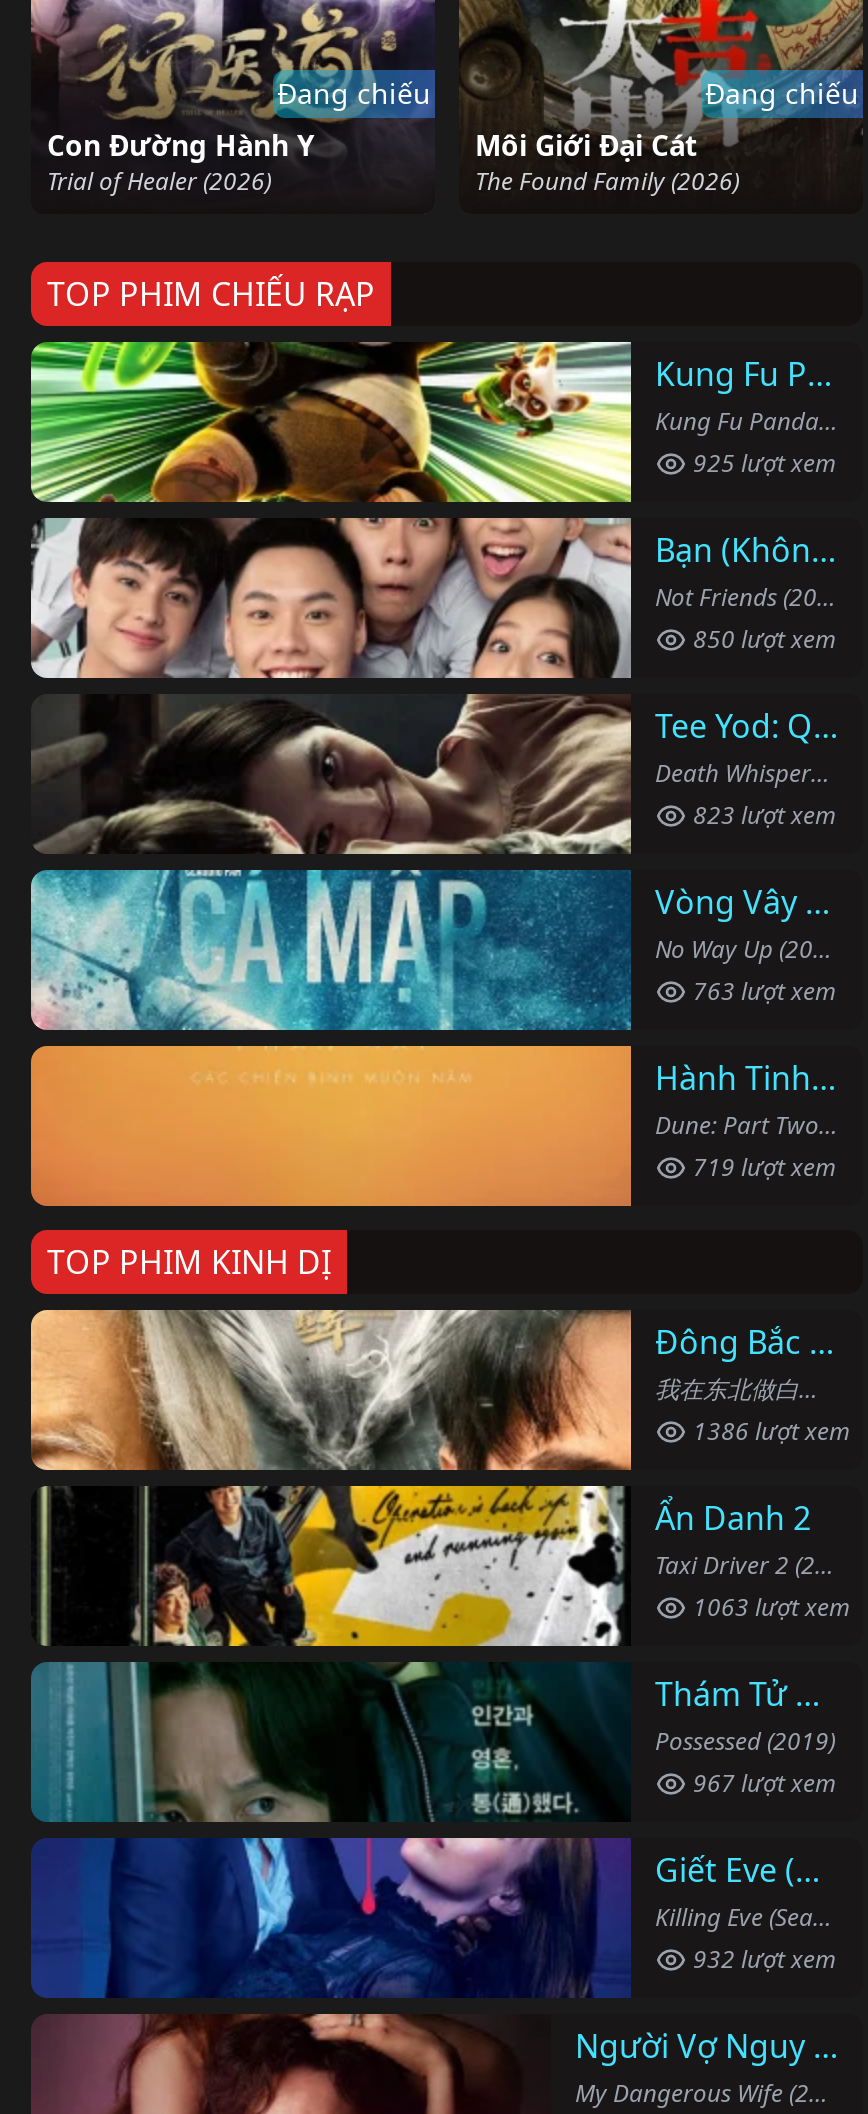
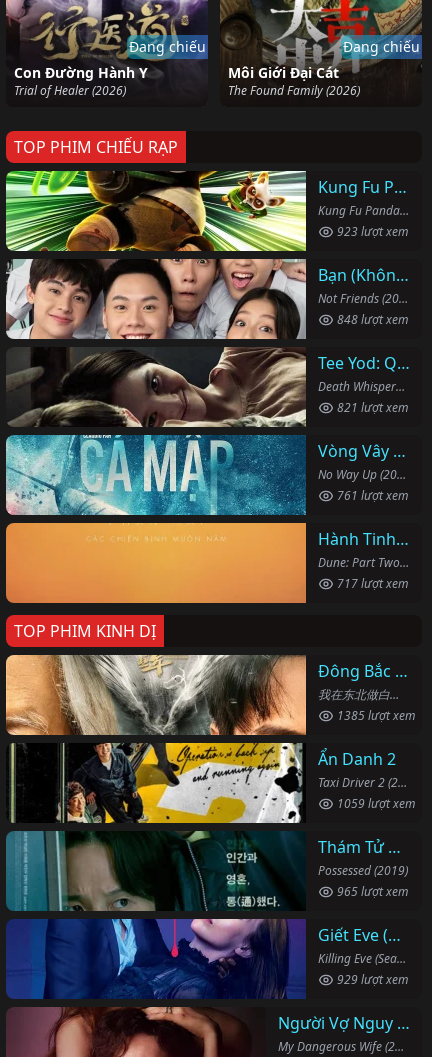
- 925 lượt xem
+ 923 lượt xem

- 850 lượt xem
+ 848 lượt xem

- 823 lượt xem
+ 821 lượt xem

- 763 lượt xem
+ 761 lượt xem

- 719 lượt xem
+ 717 lượt xem

- 1386 lượt xem
+ 1385 lượt xem

- 1063 lượt xem
+ 1059 lượt xem

- 967 lượt xem
+ 965 lượt xem

- 932 lượt xem
+ 929 lượt xem
